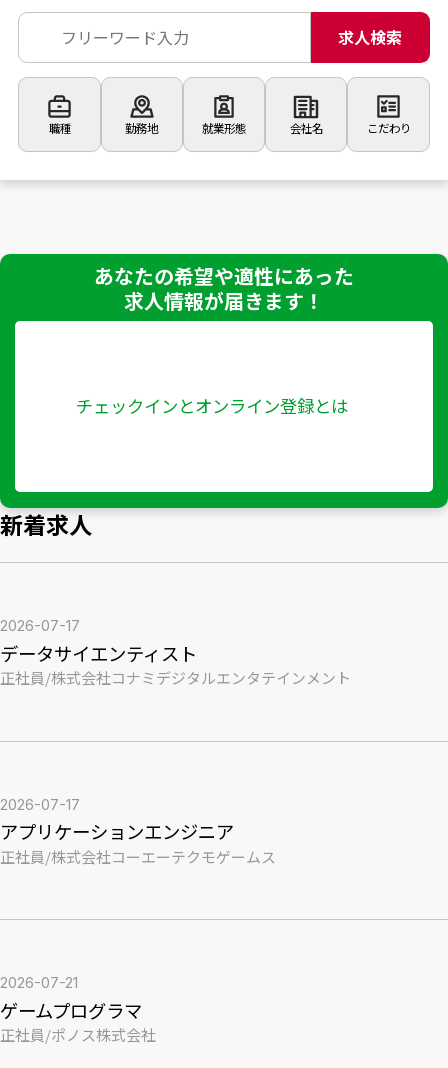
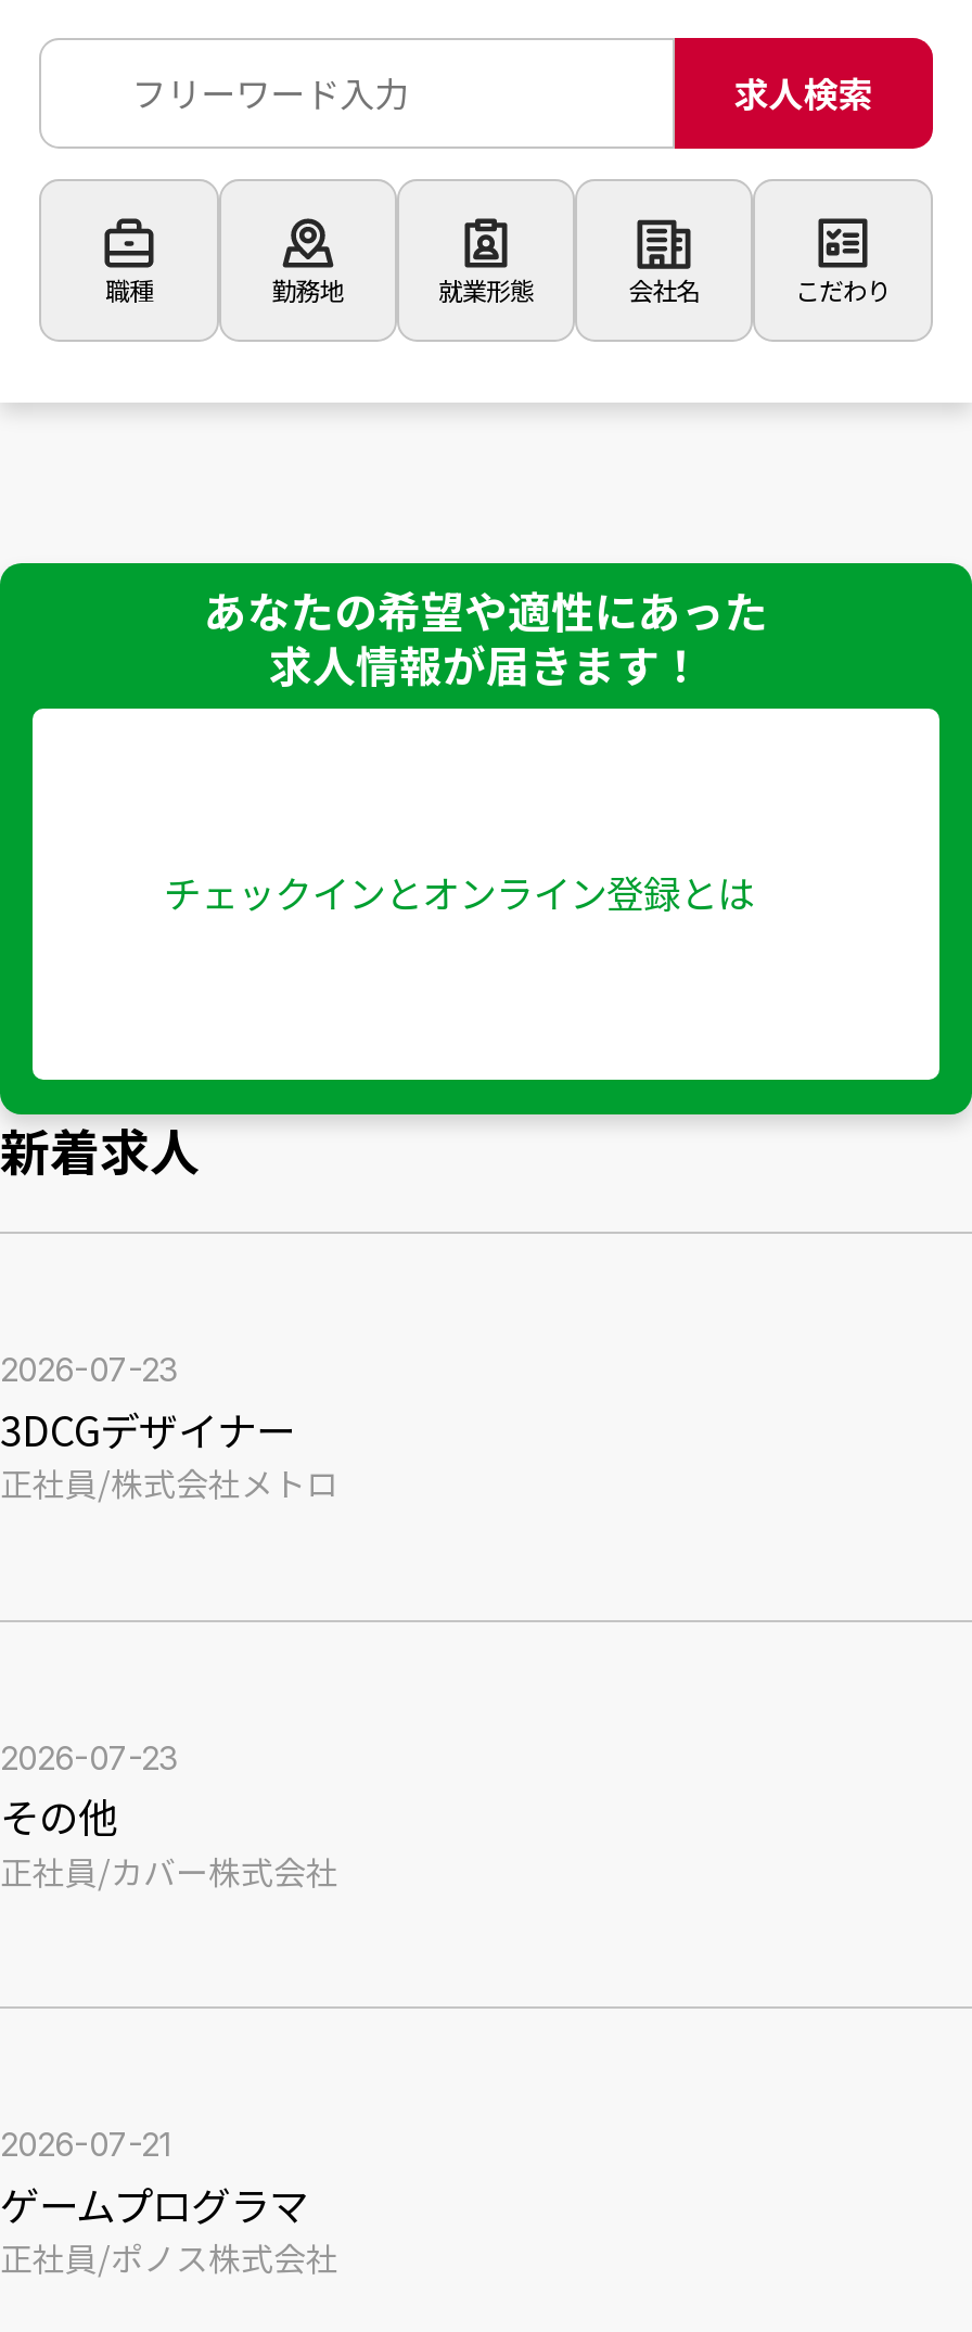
- 2026-07-17
- データサイエンティスト
- 正社員/株式会社コナミデジタルエンタテインメント
+ 2026-07-23
+ 3DCGデザイナー
+ 正社員/株式会社メトロ

- 2026-07-17
- アプリケーションエンジニア
- 正社員/株式会社コーエーテクモゲームス
+ 2026-07-23
+ その他
+ 正社員/カバー株式会社
